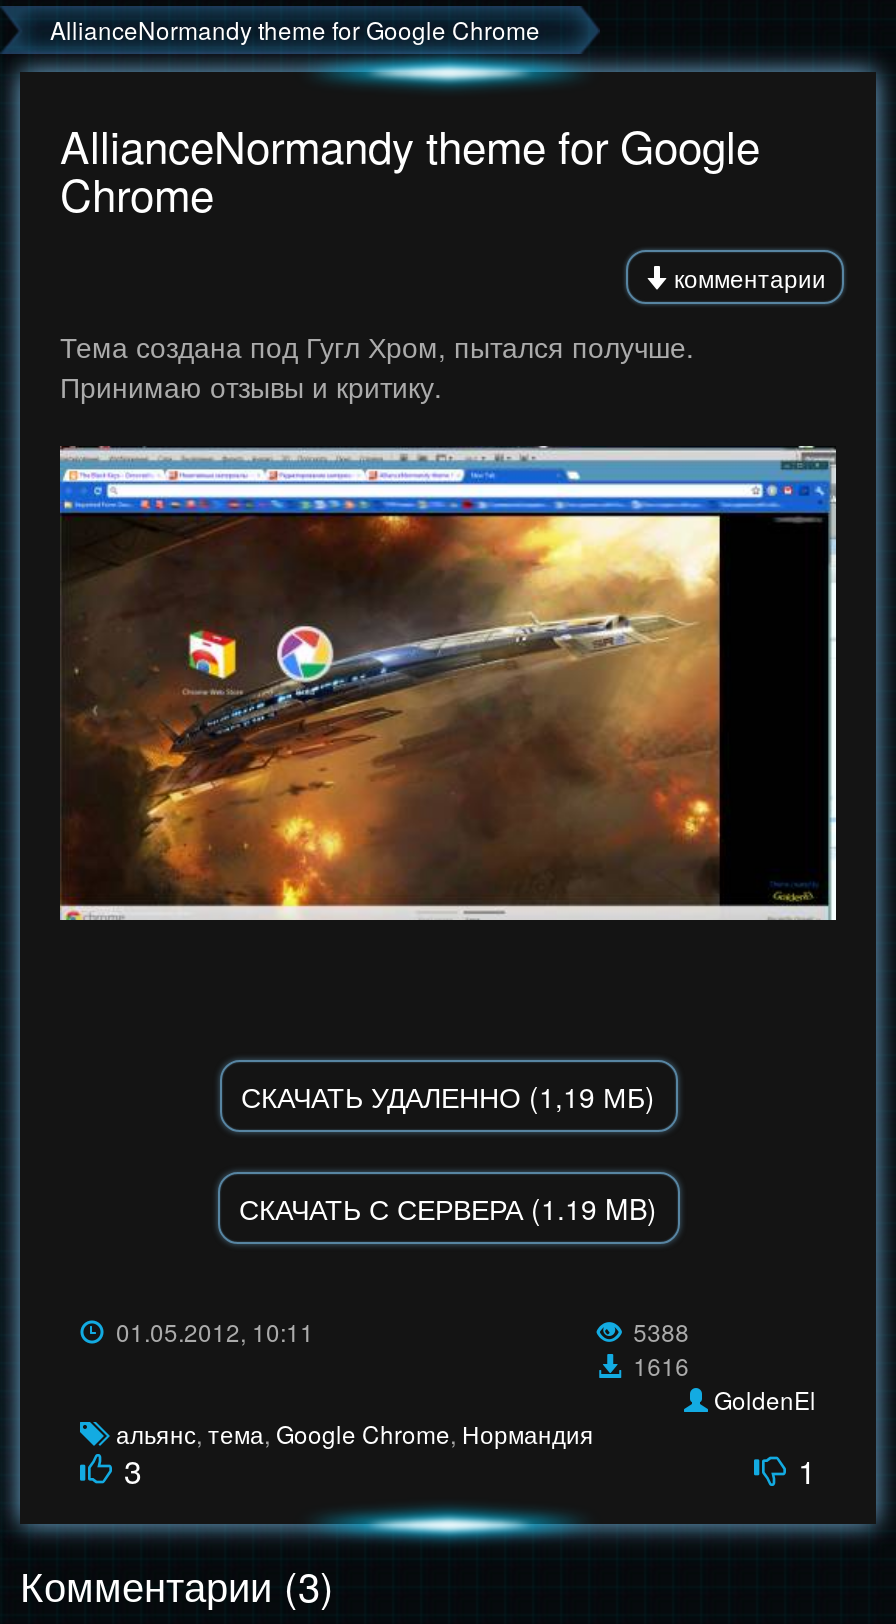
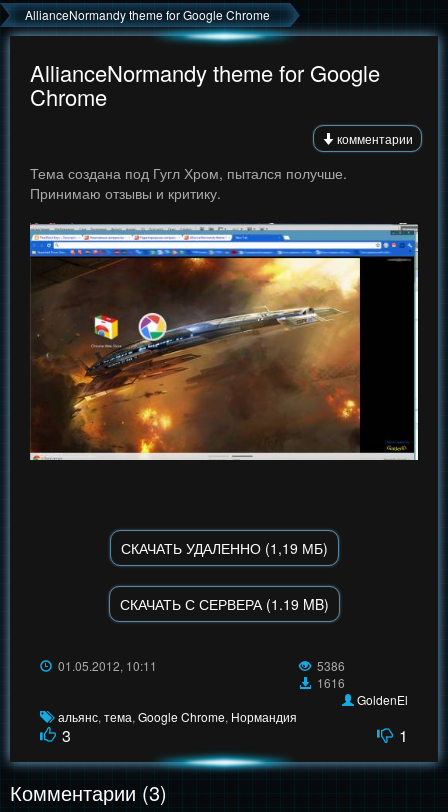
- 5388
+ 5386
